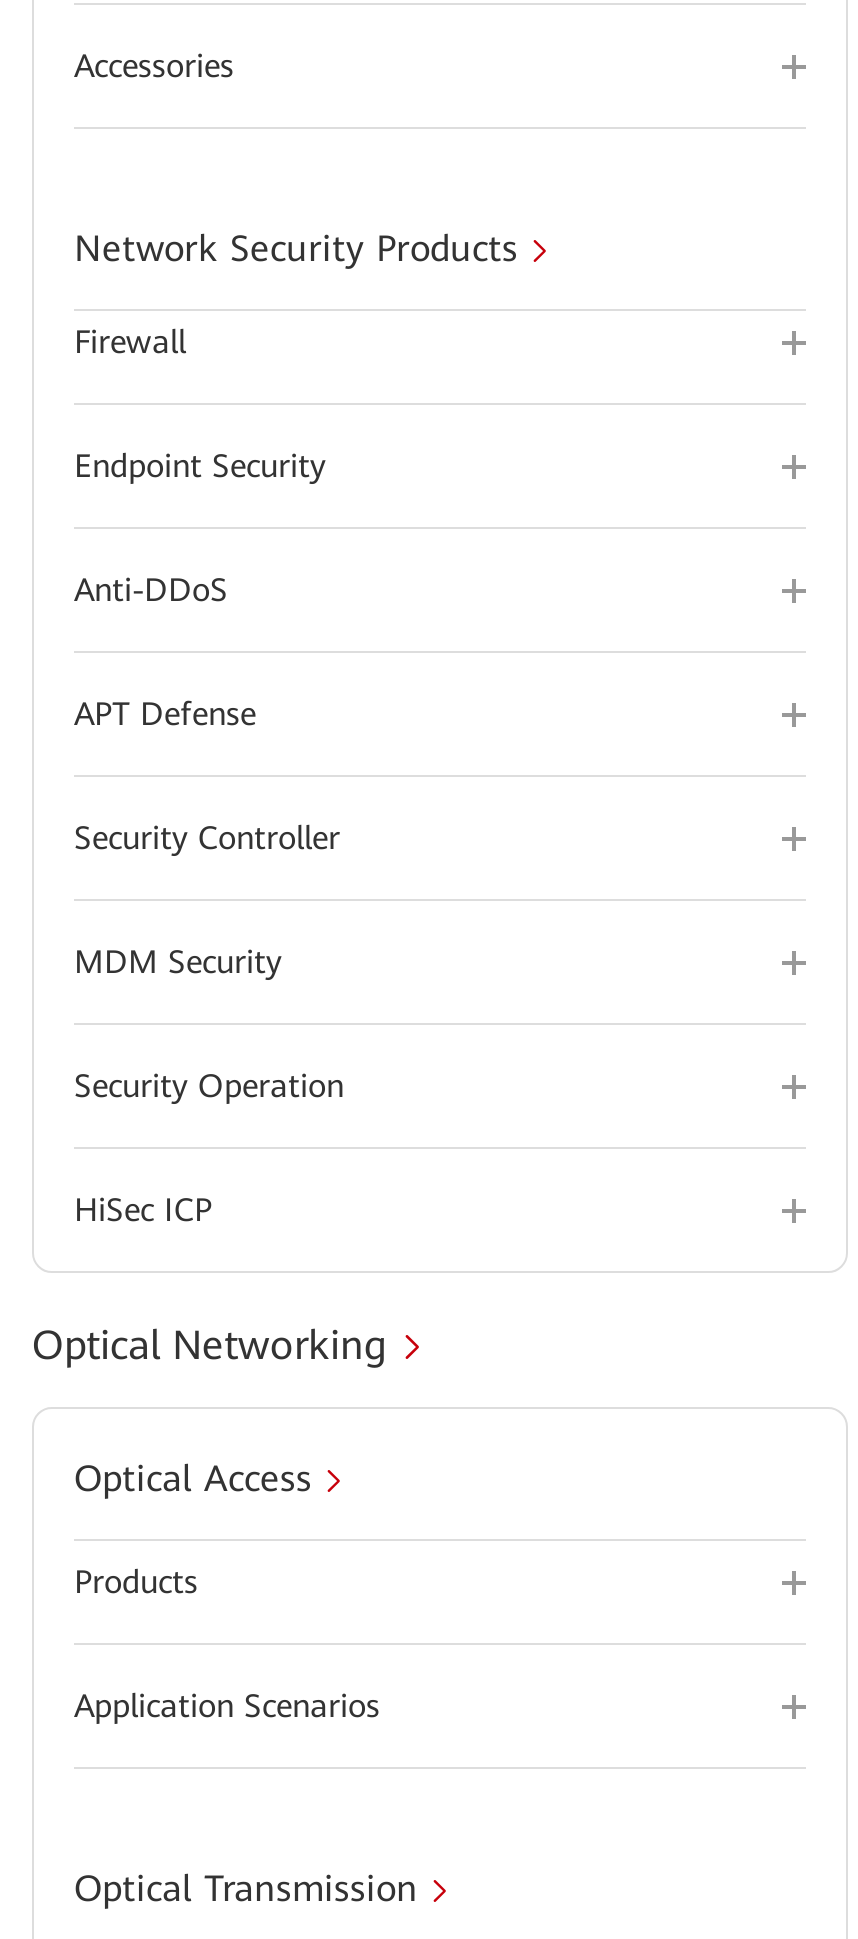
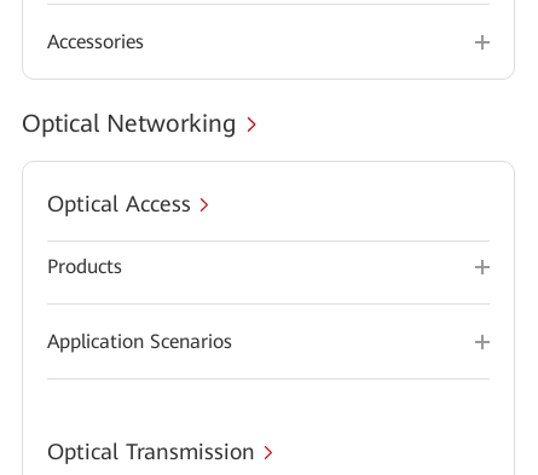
- Network Security Products
- Firewall
- Endpoint Security
- Anti-DDoS
- APT Defense
- Security Controller
- MDM Security
- Security Operation
- HiSec ICP
